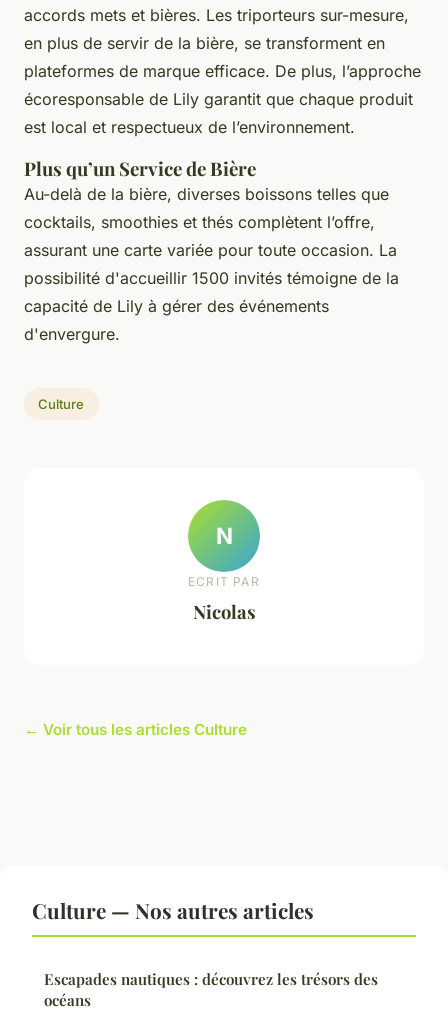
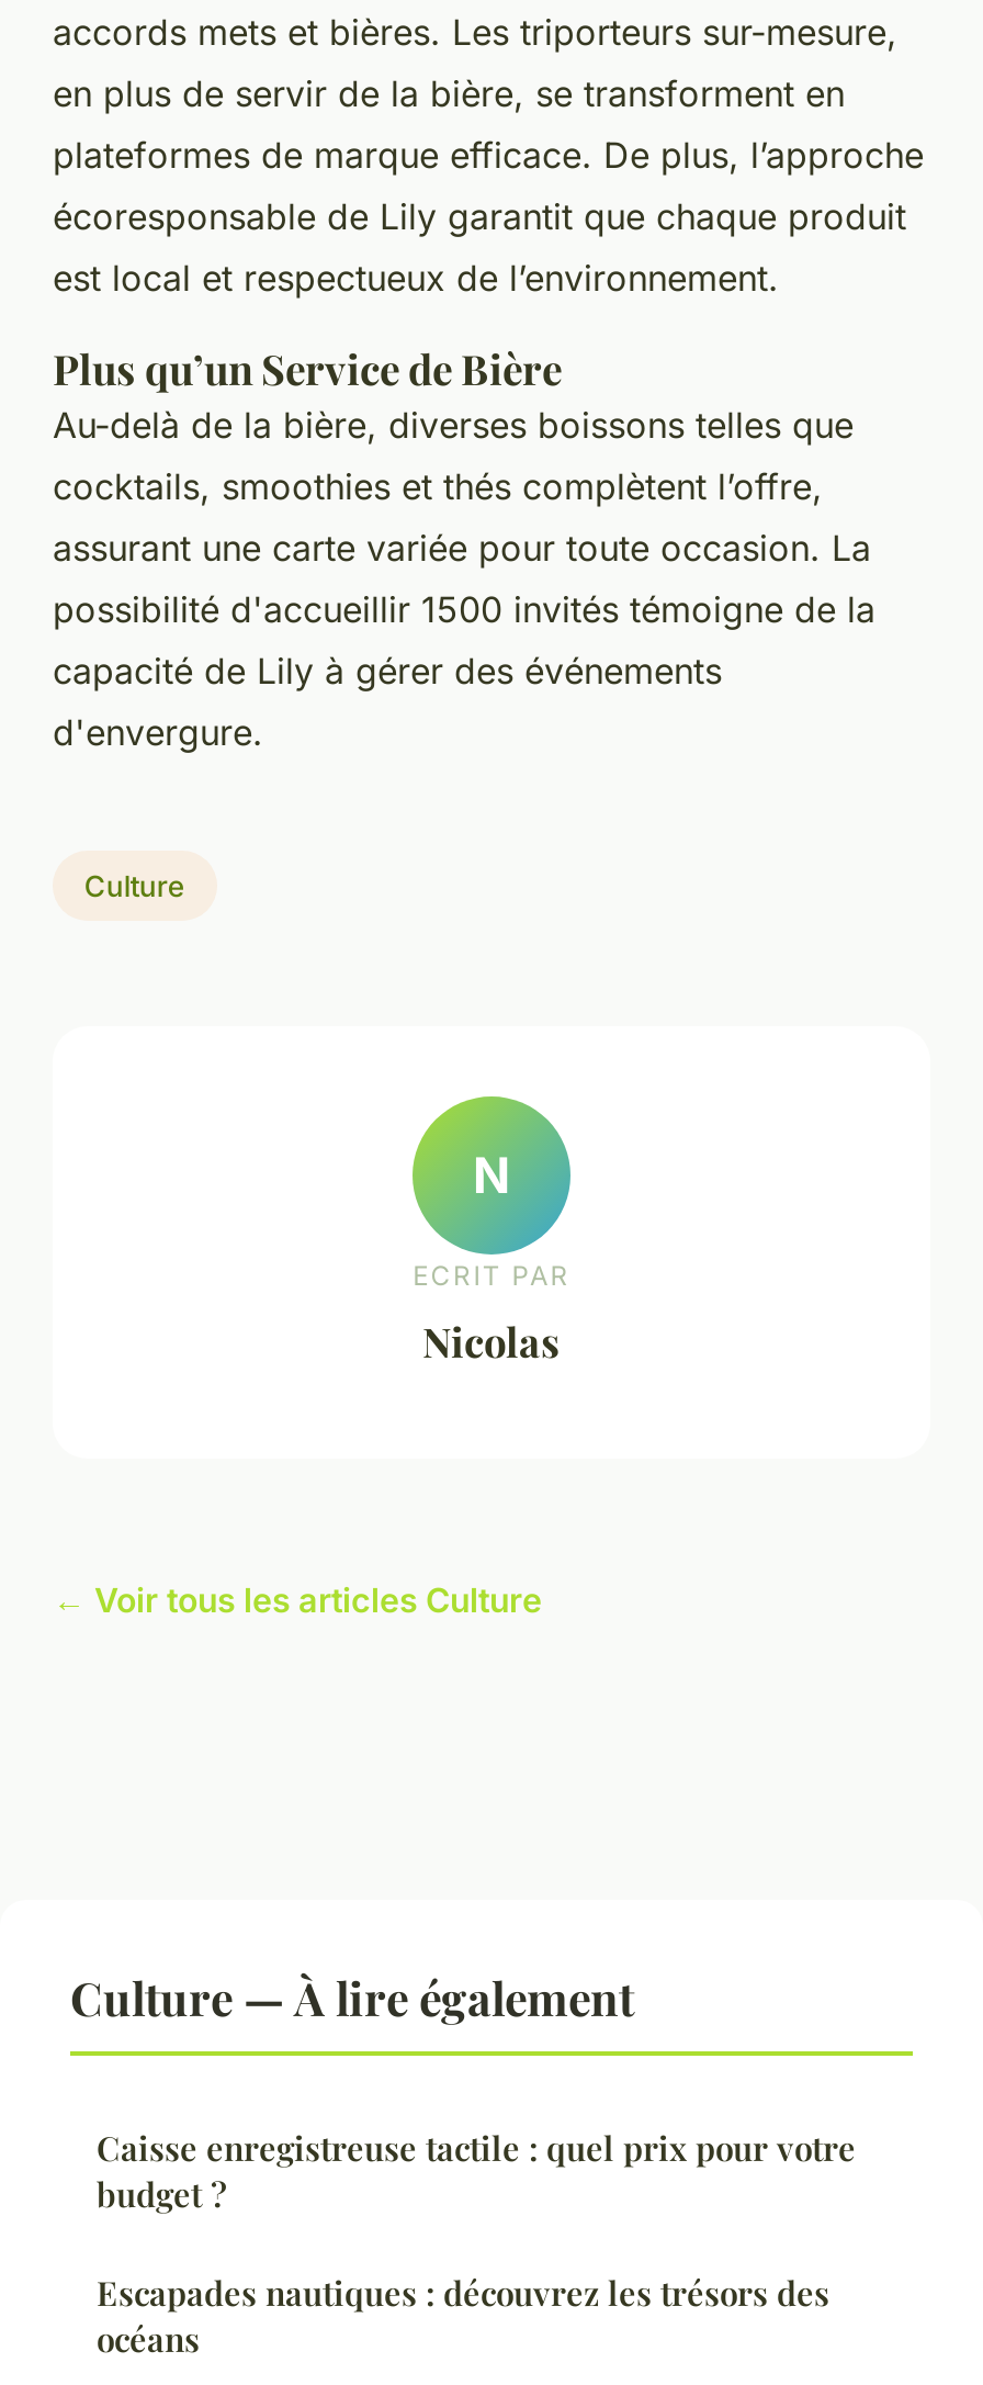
- Culture — Nos autres articles
+ Culture — À lire également
+ Caisse enregistreuse tactile : quel prix pour votre
+ budget ?
